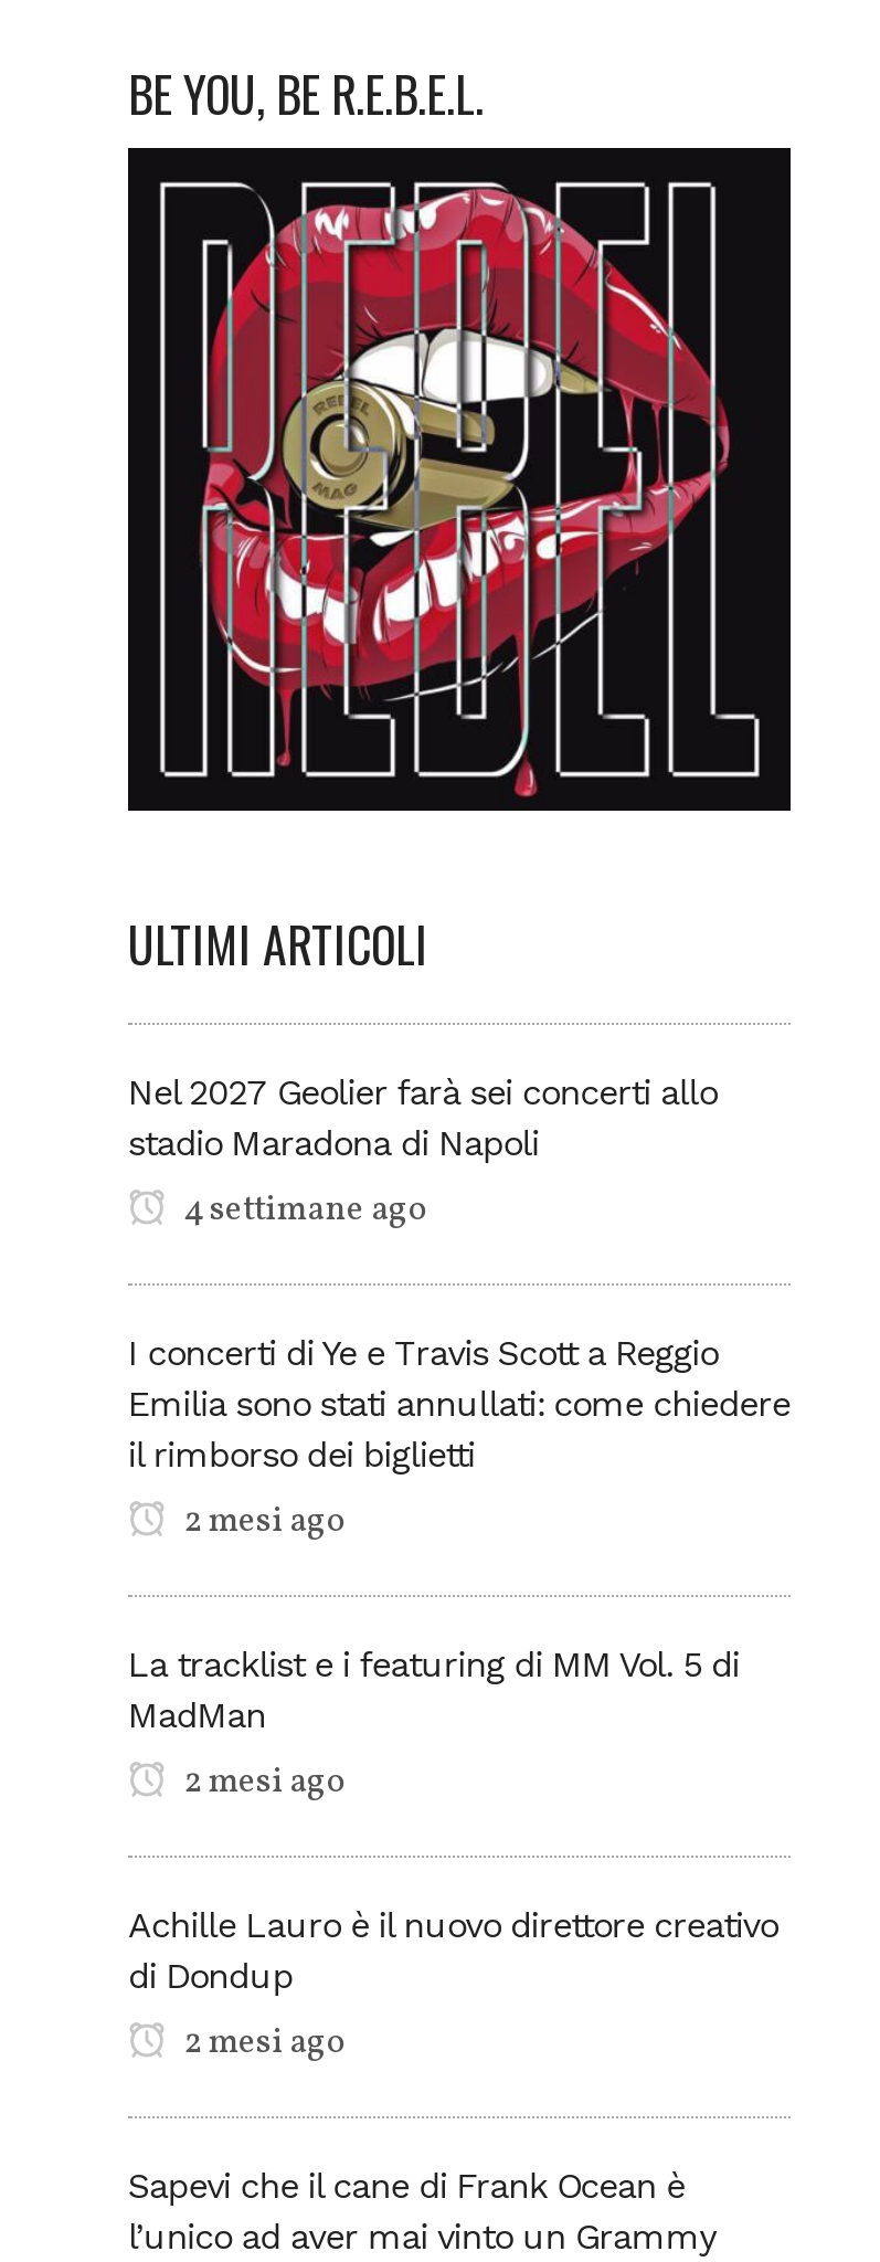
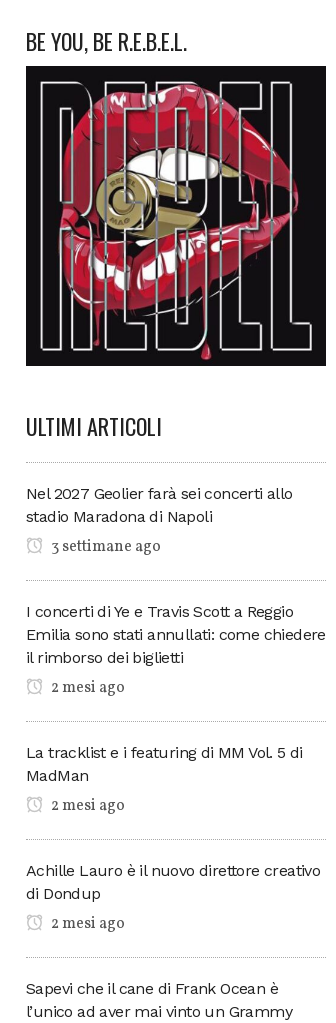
- 4 settimane ago
+ 3 settimane ago
